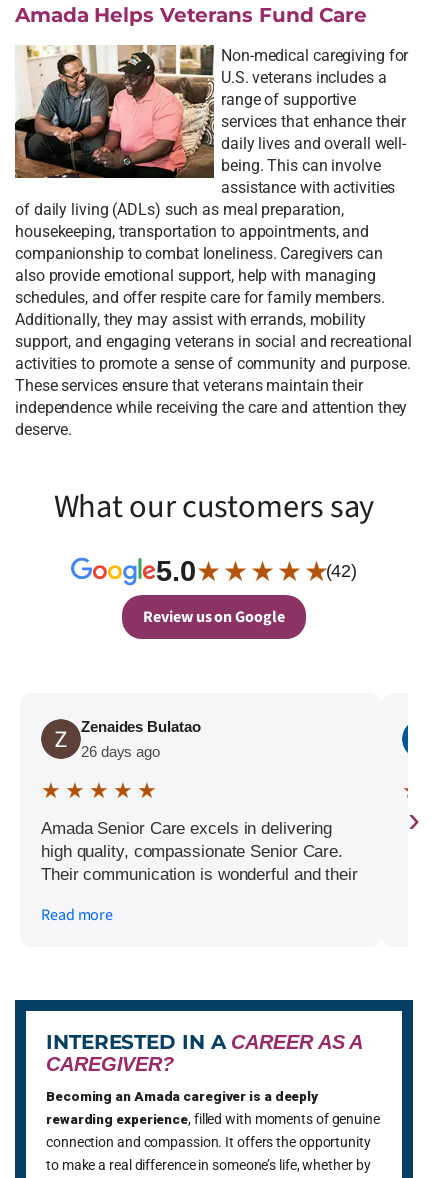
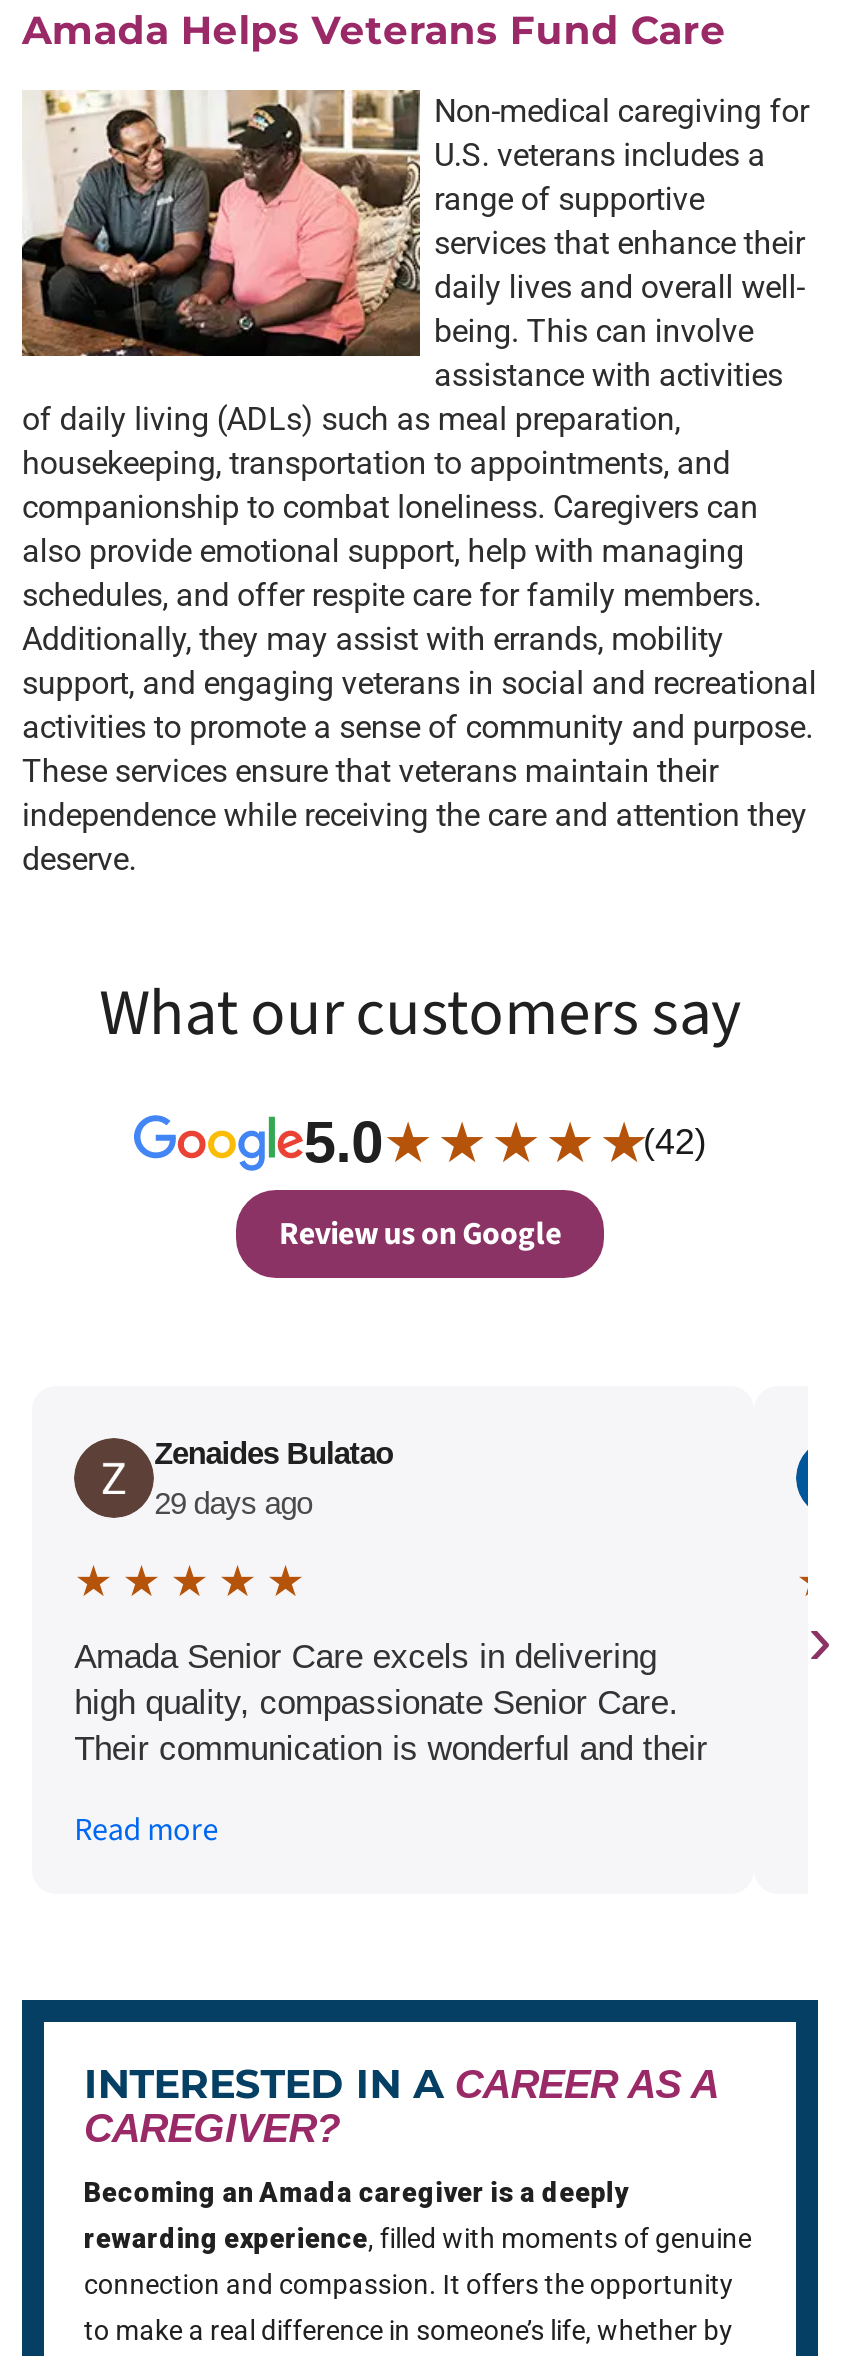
- 26 days ago
+ 29 days ago
